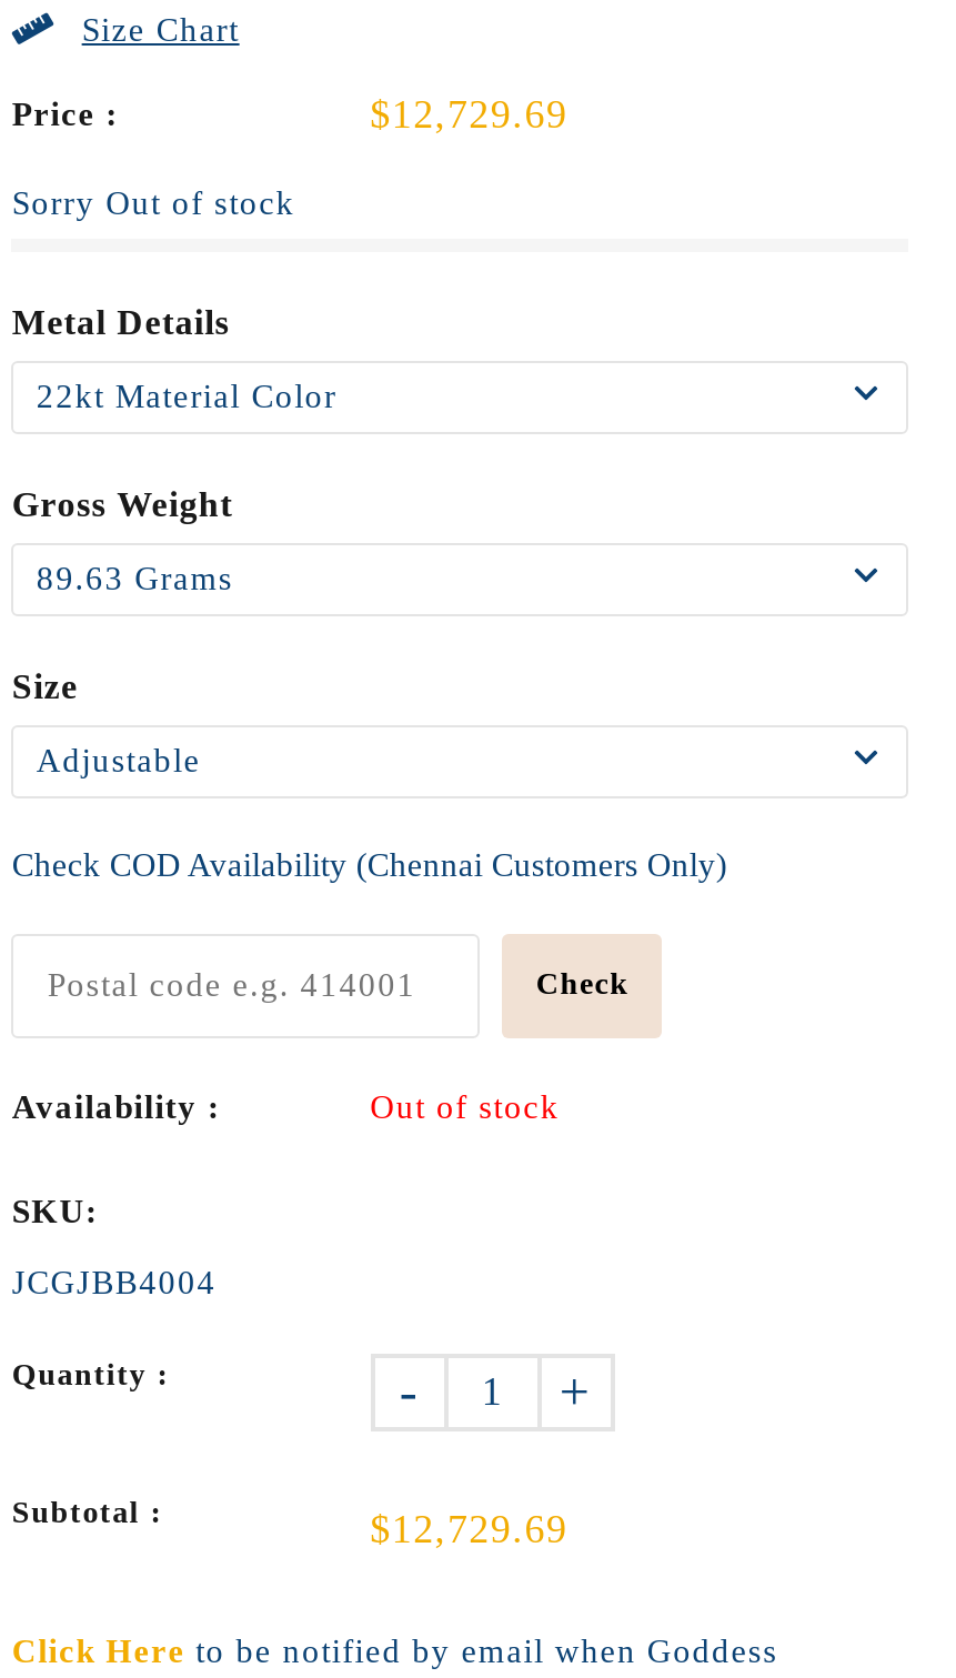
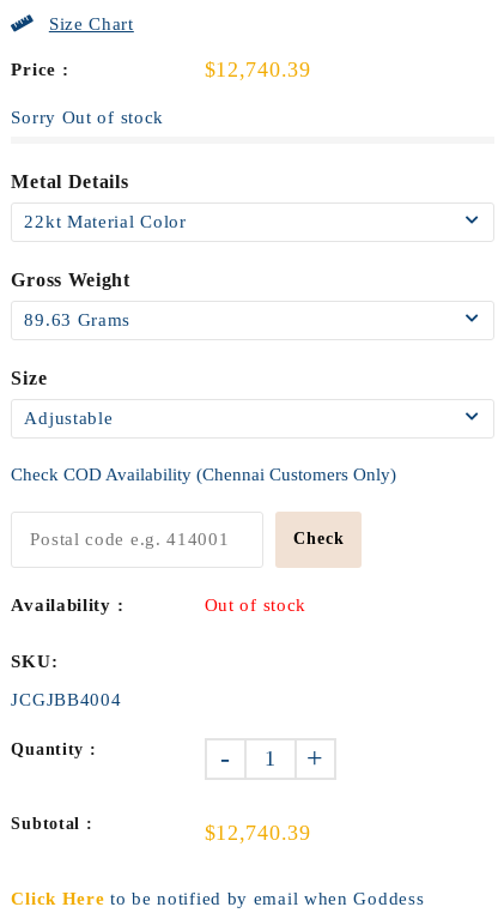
- $12,729.69
+ $12,740.39

- $12,729.69
+ $12,740.39
